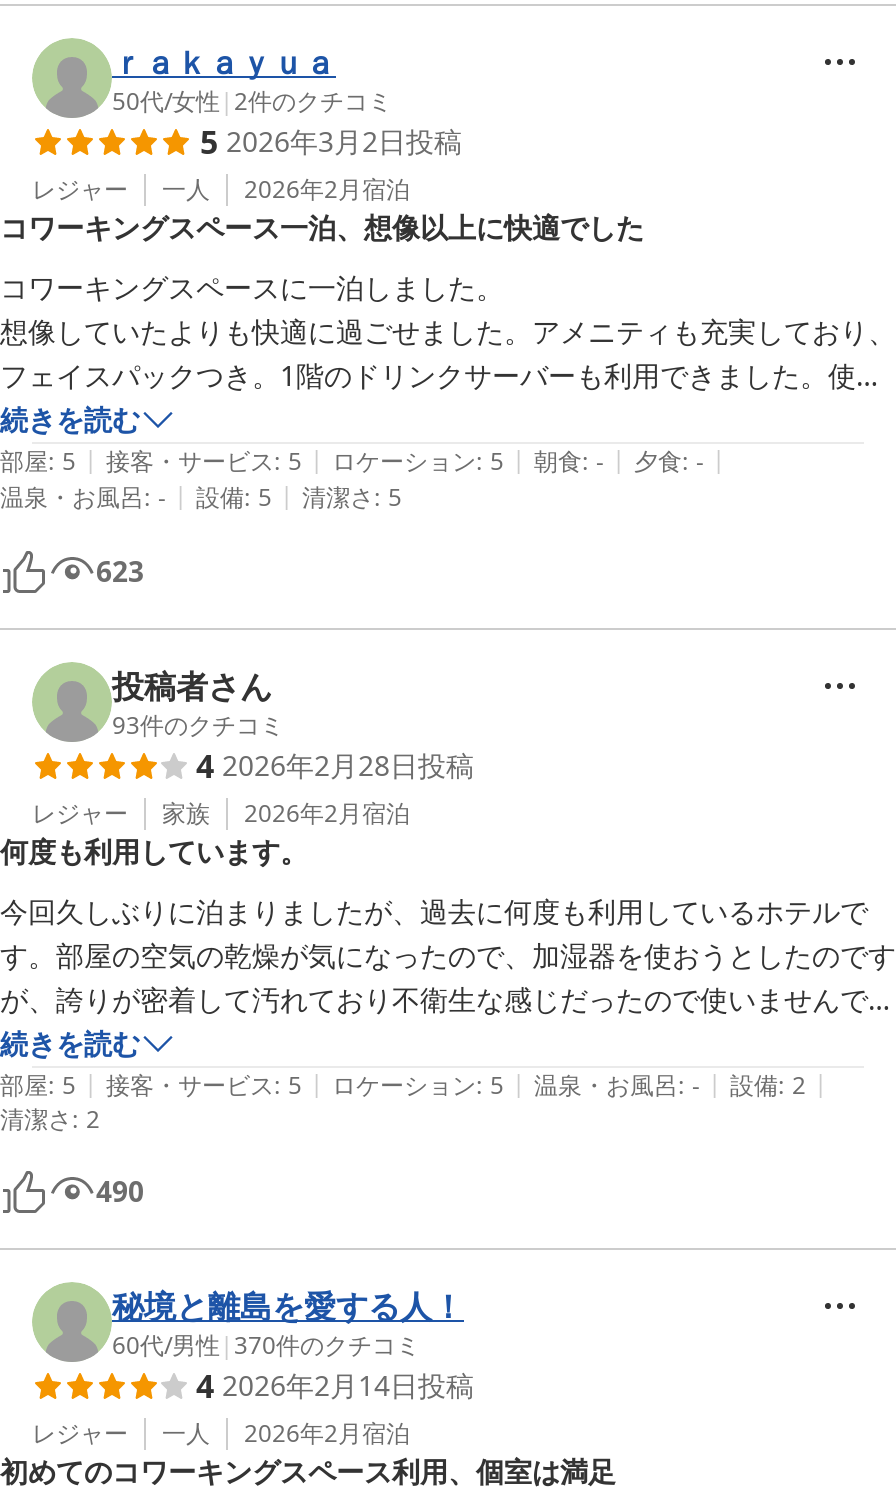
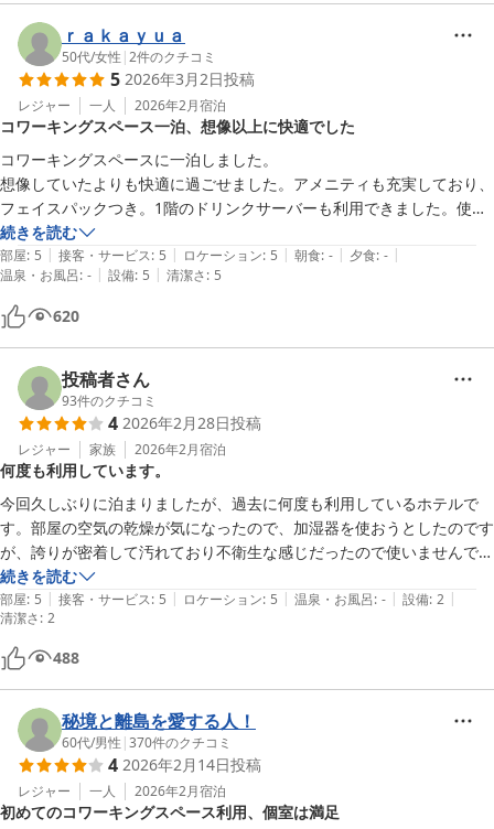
- 623
+ 620

- 490
+ 488
